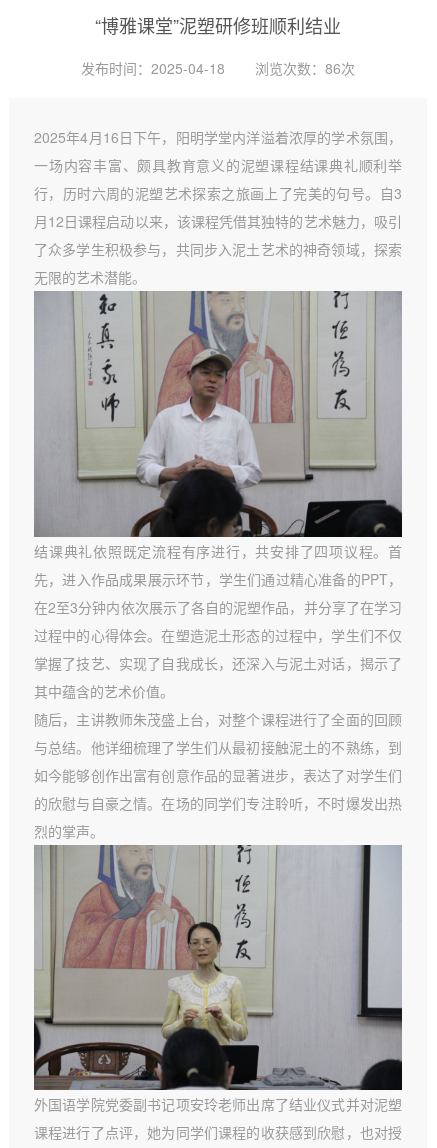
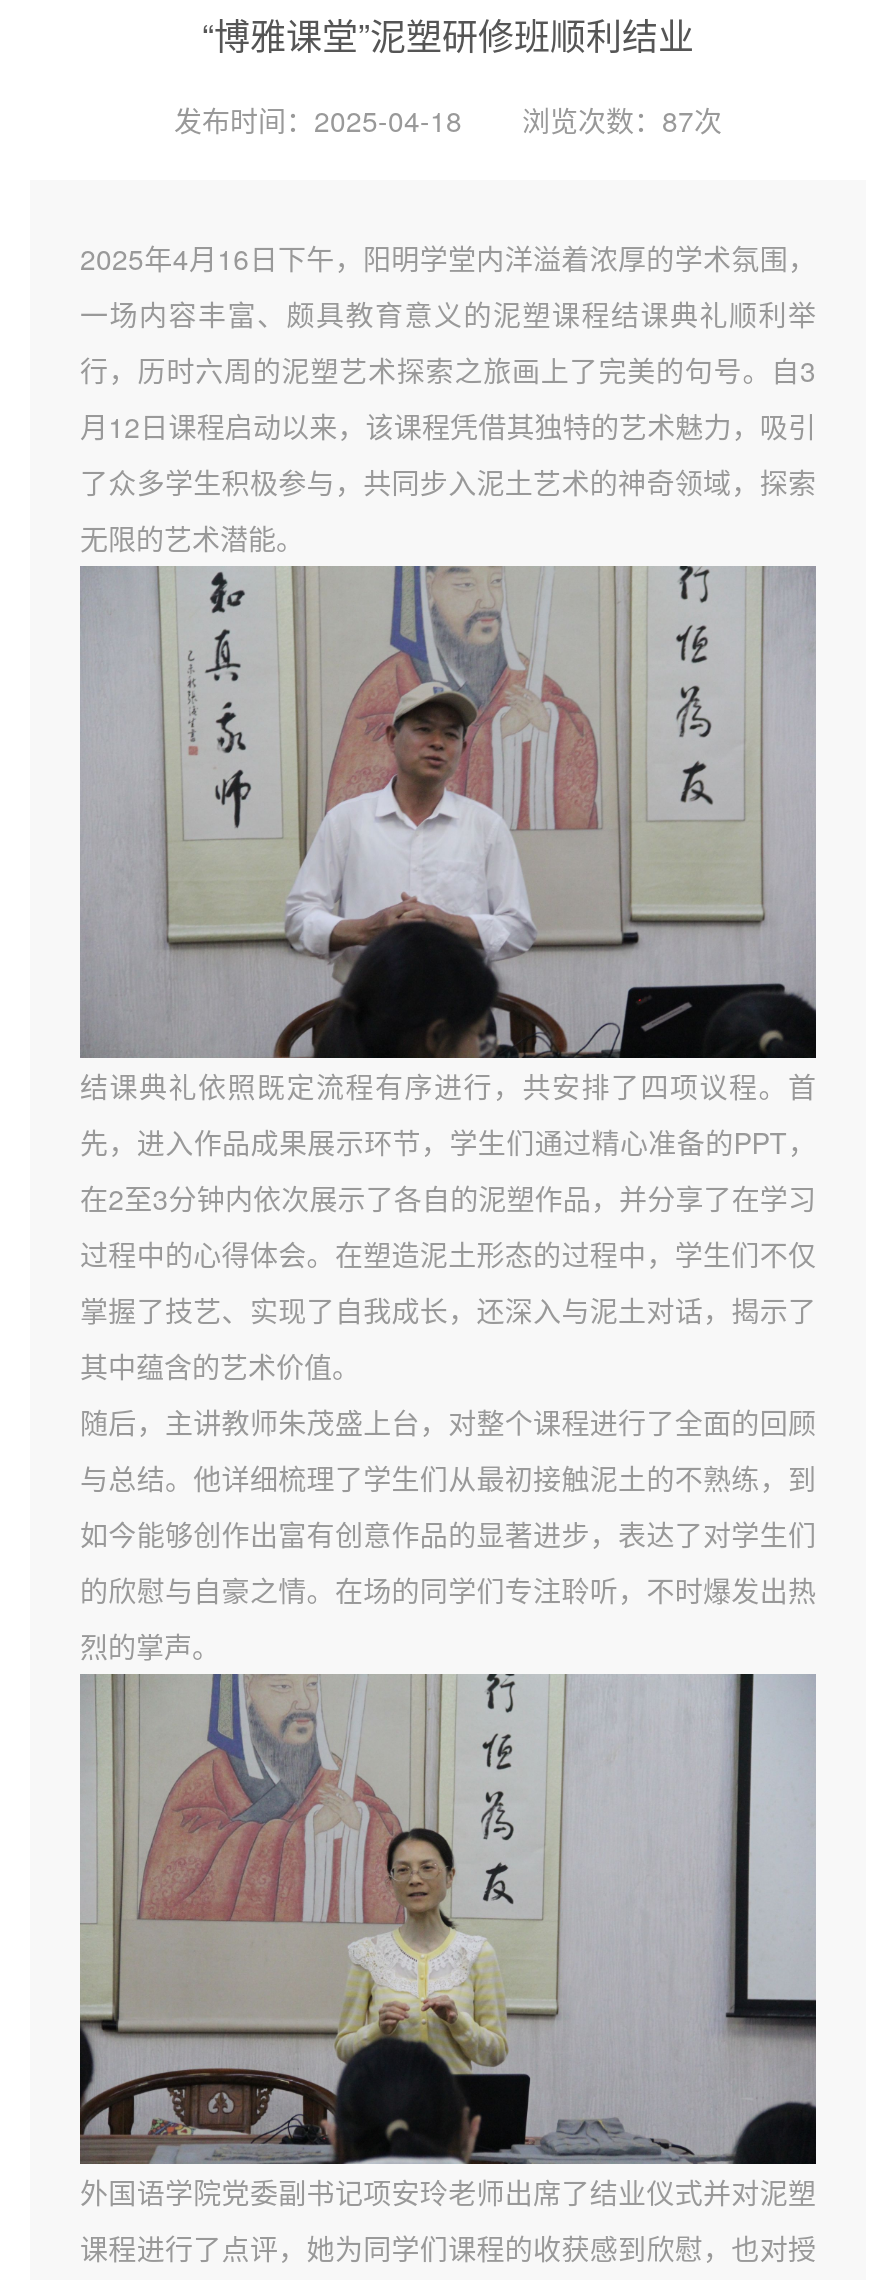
- 发布时间：2025-04-18 浏览次数：86次
+ 发布时间：2025-04-18 浏览次数：87次
